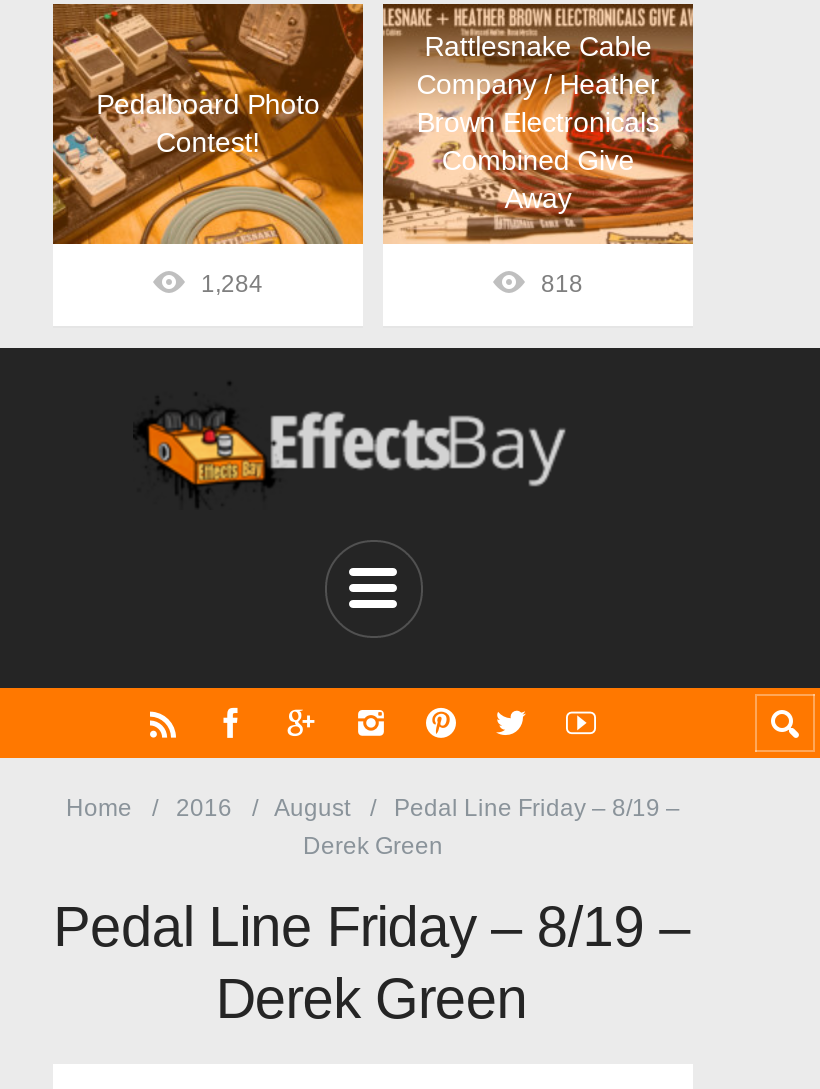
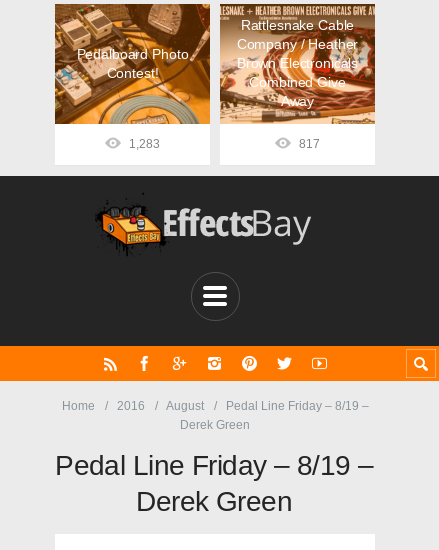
- 1,284
+ 1,283

- 818
+ 817
